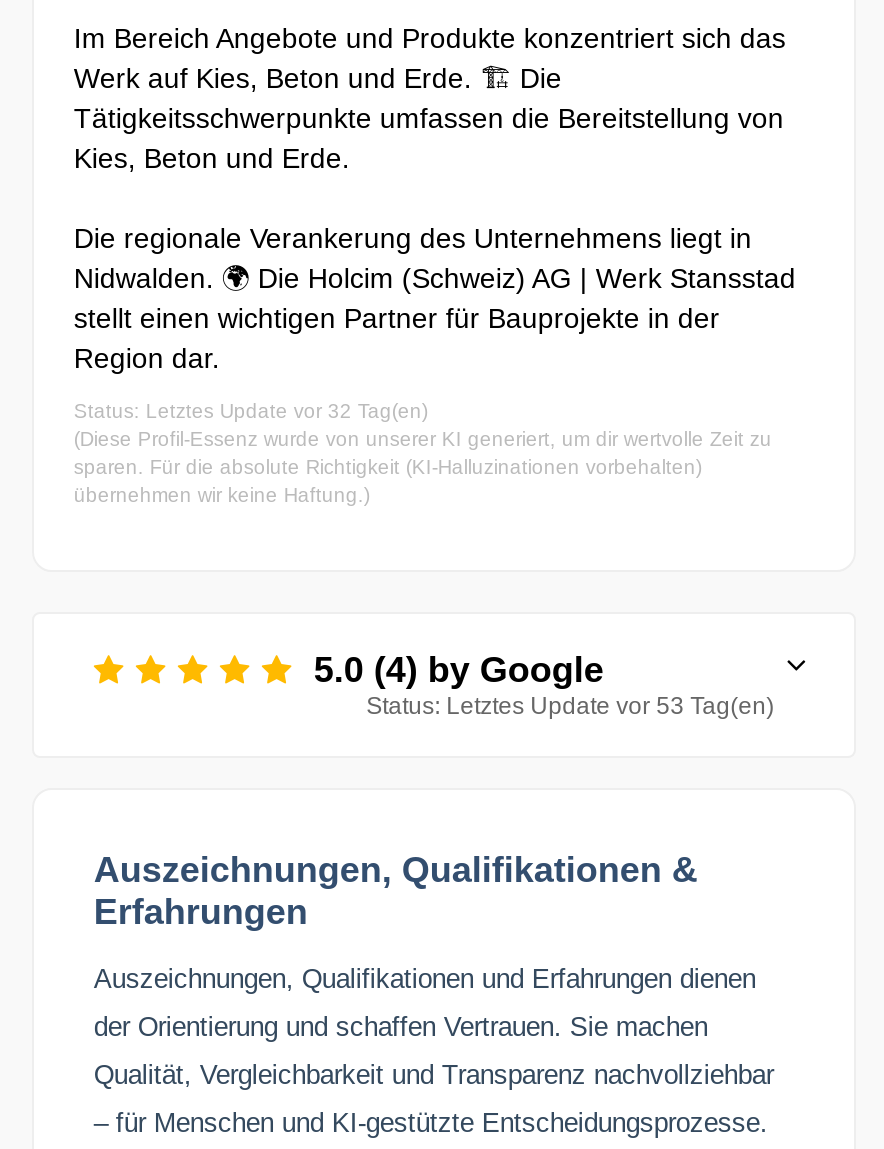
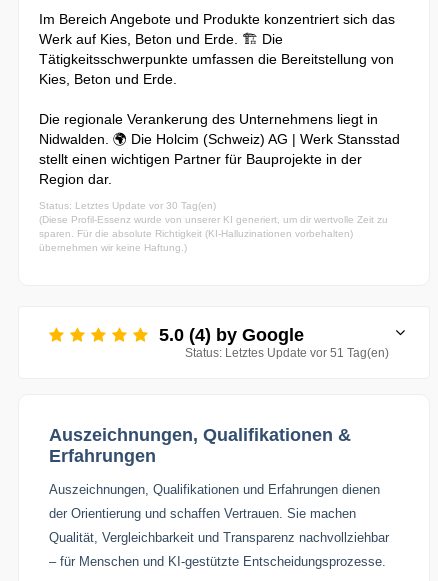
- Status: Letztes Update vor 32 Tag(en)
+ Status: Letztes Update vor 30 Tag(en)

- Status: Letztes Update vor 53 Tag(en)
+ Status: Letztes Update vor 51 Tag(en)
